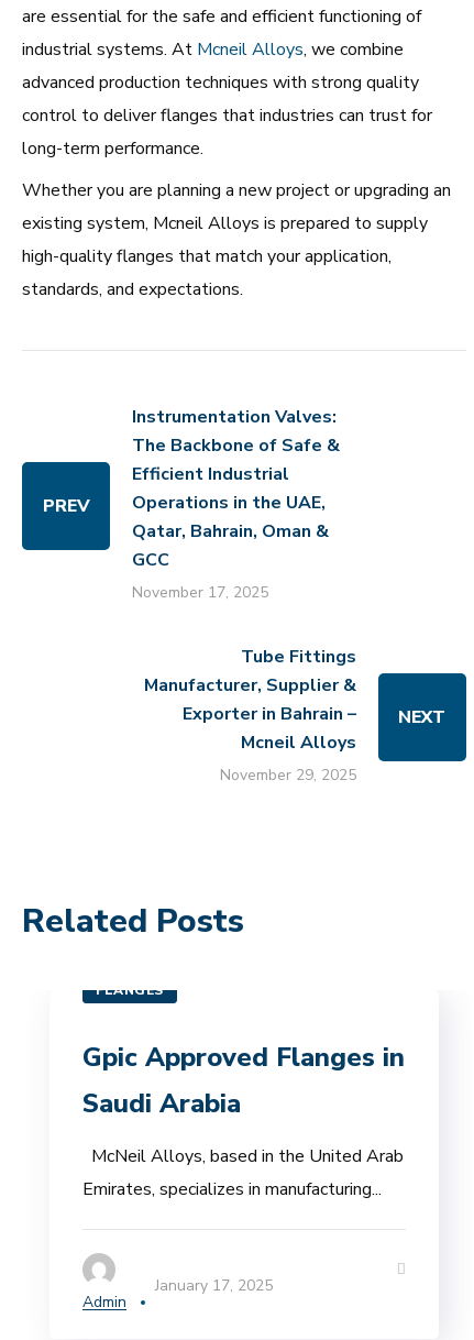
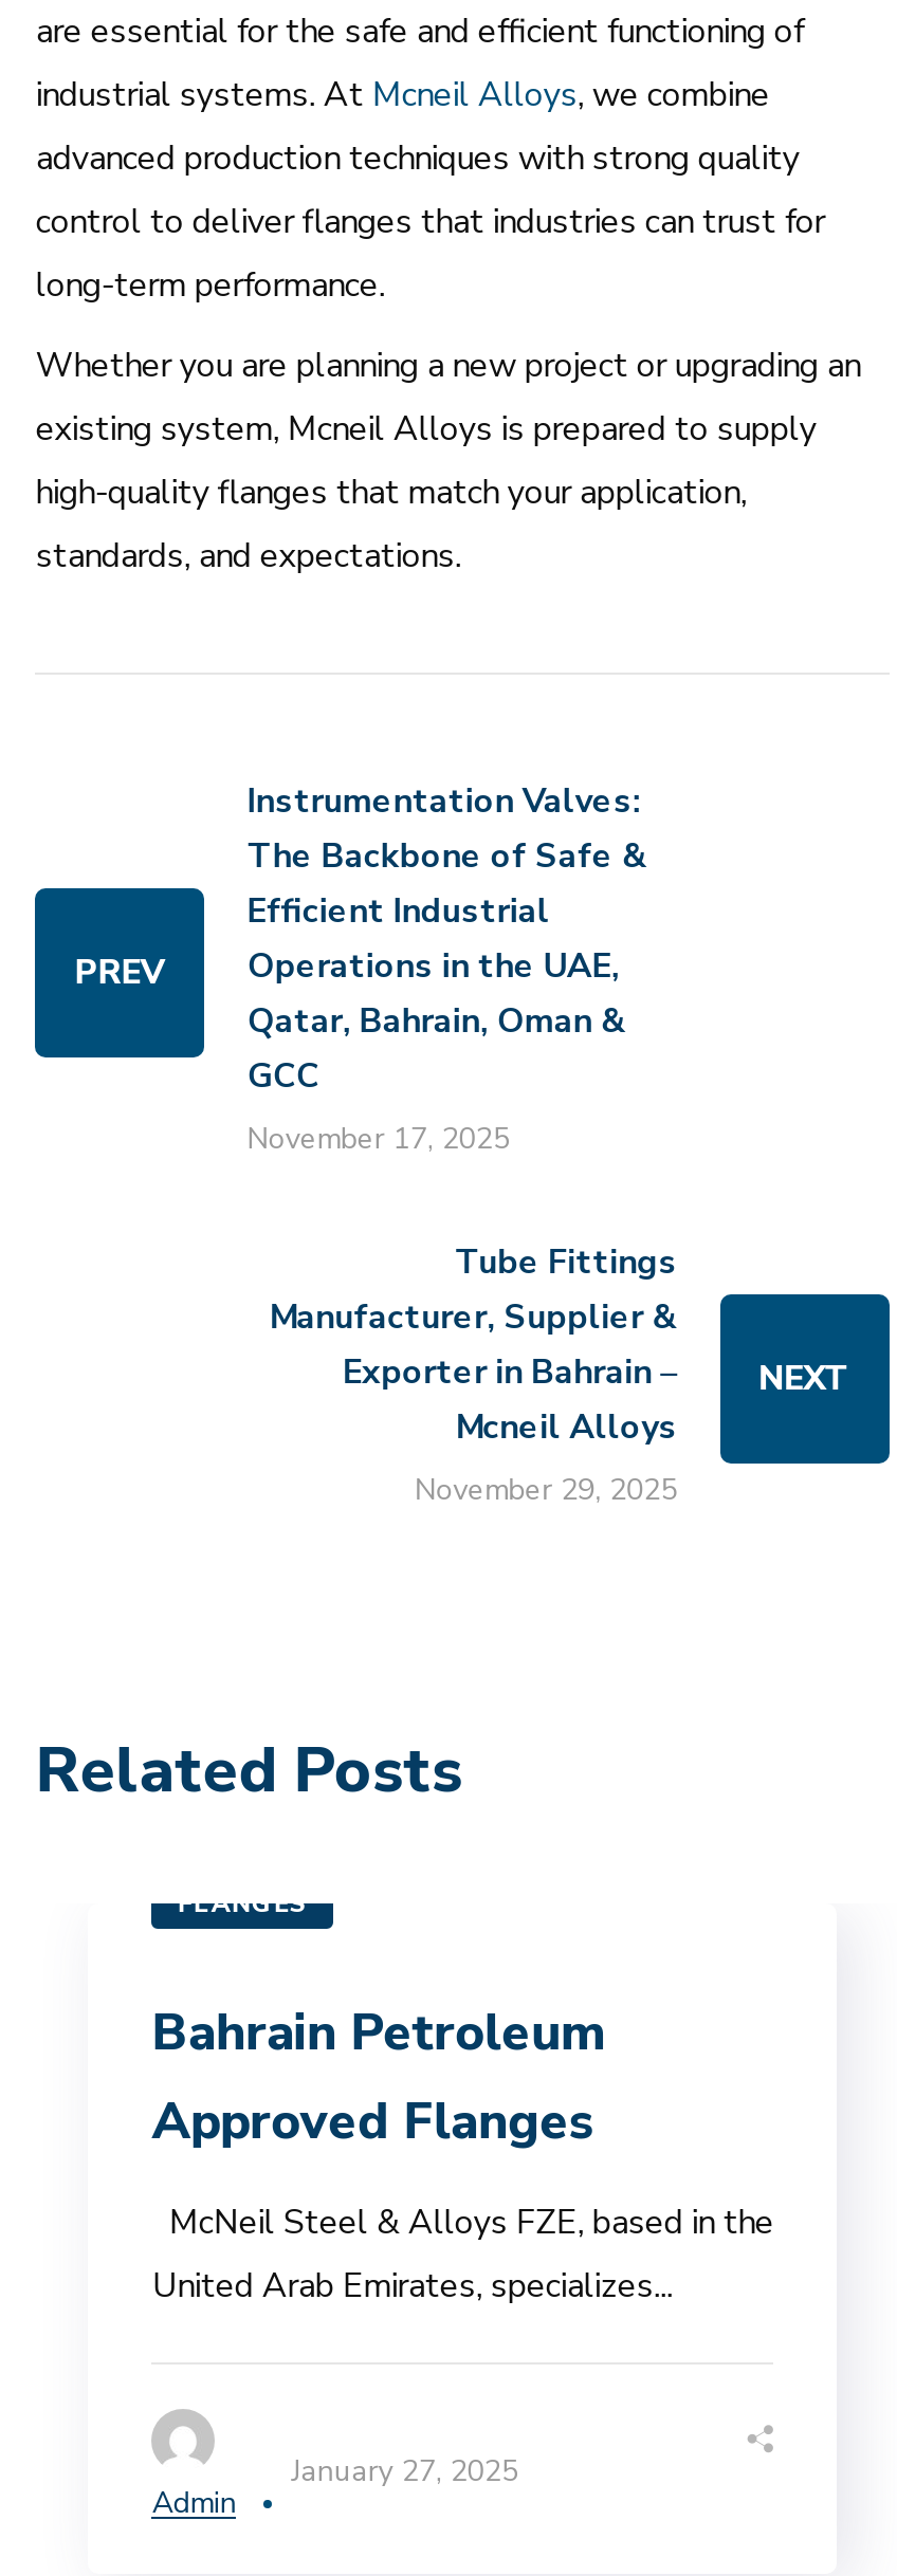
- Gpic Approved Flanges in
- Saudi Arabia
+ Bahrain Petroleum
+ Approved Flanges

- McNeil Alloys, based in the United Arab
- Emirates, specializes in manufacturing...
+ McNeil Steel & Alloys FZE, based in the
+ United Arab Emirates, specializes...

- January 17, 2025
+ January 27, 2025
